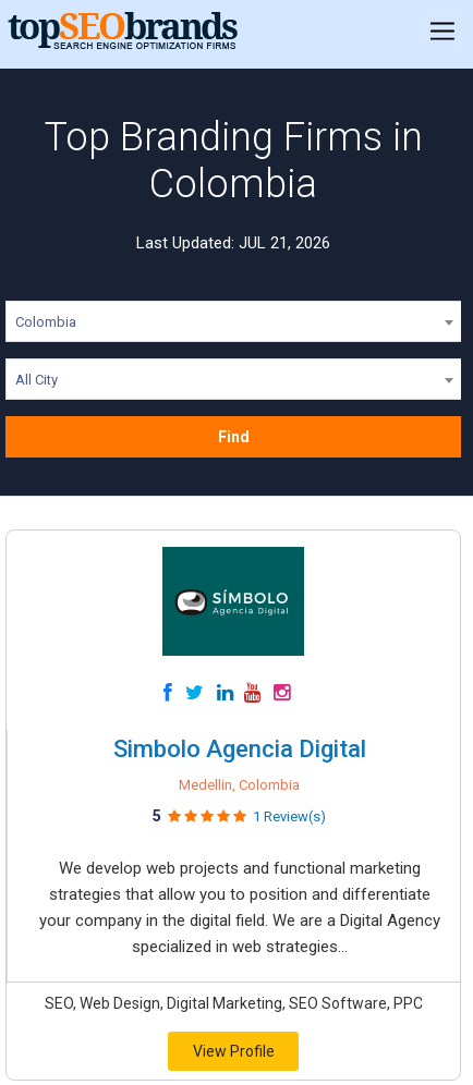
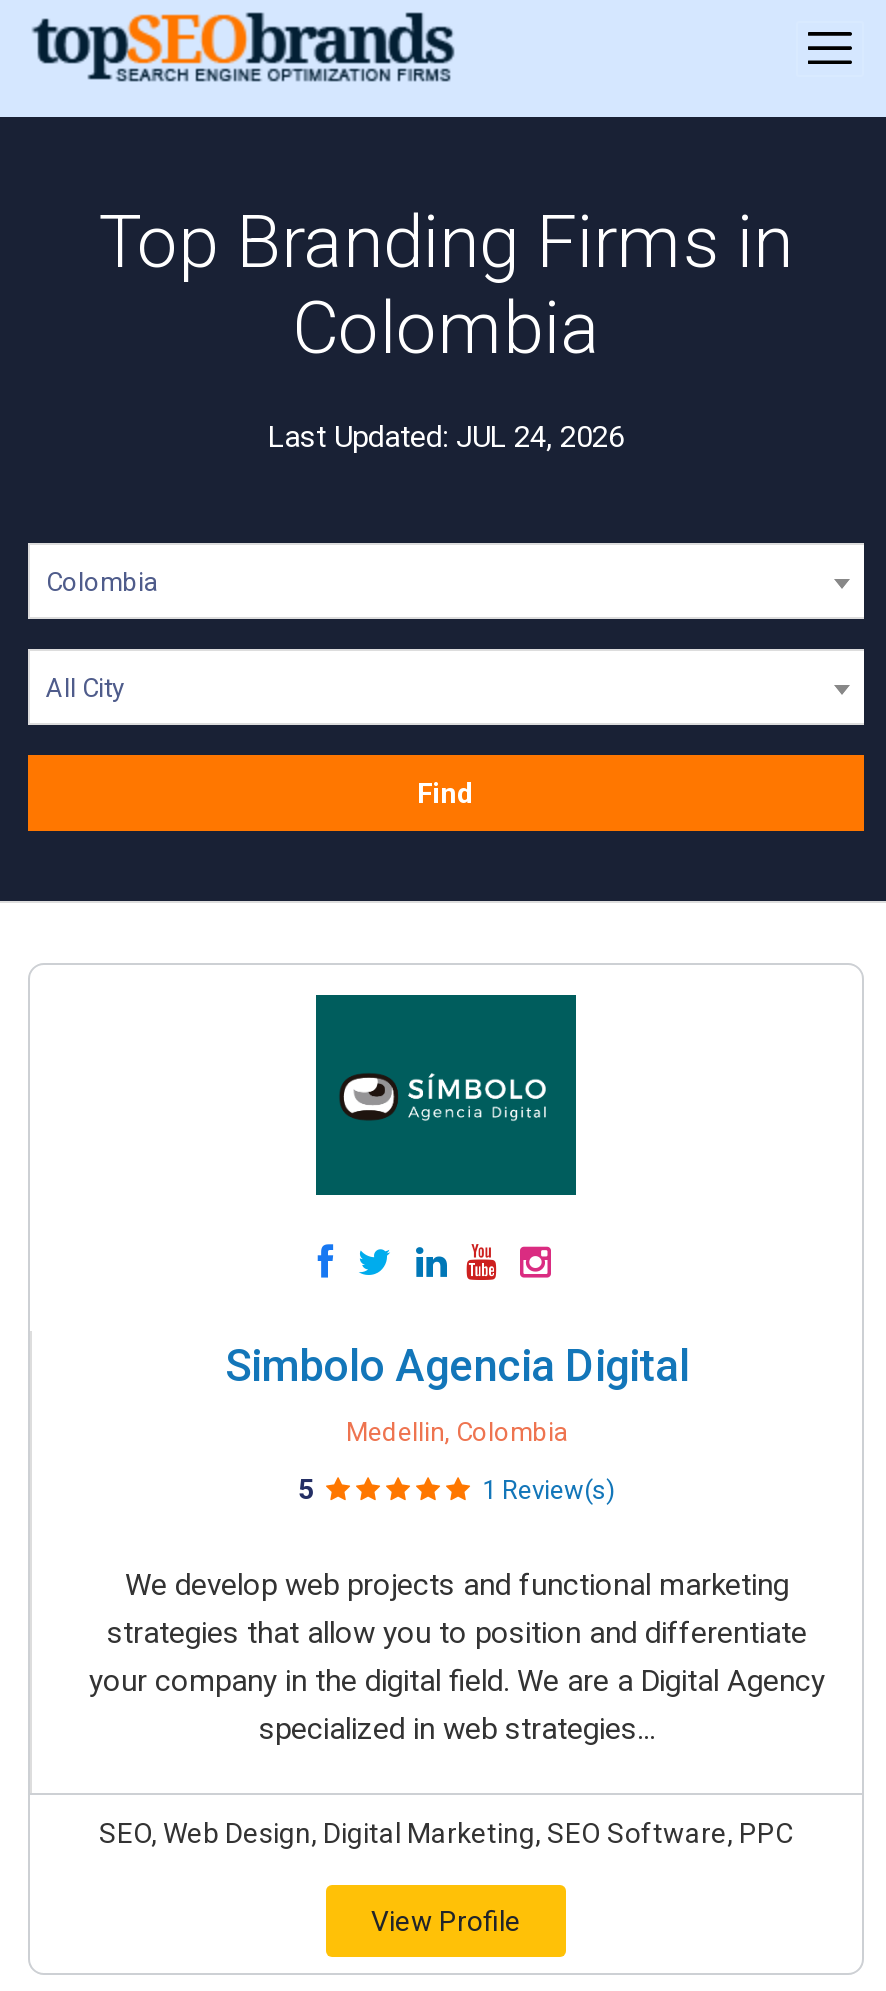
- Last Updated: JUL 21, 2026
+ Last Updated: JUL 24, 2026
